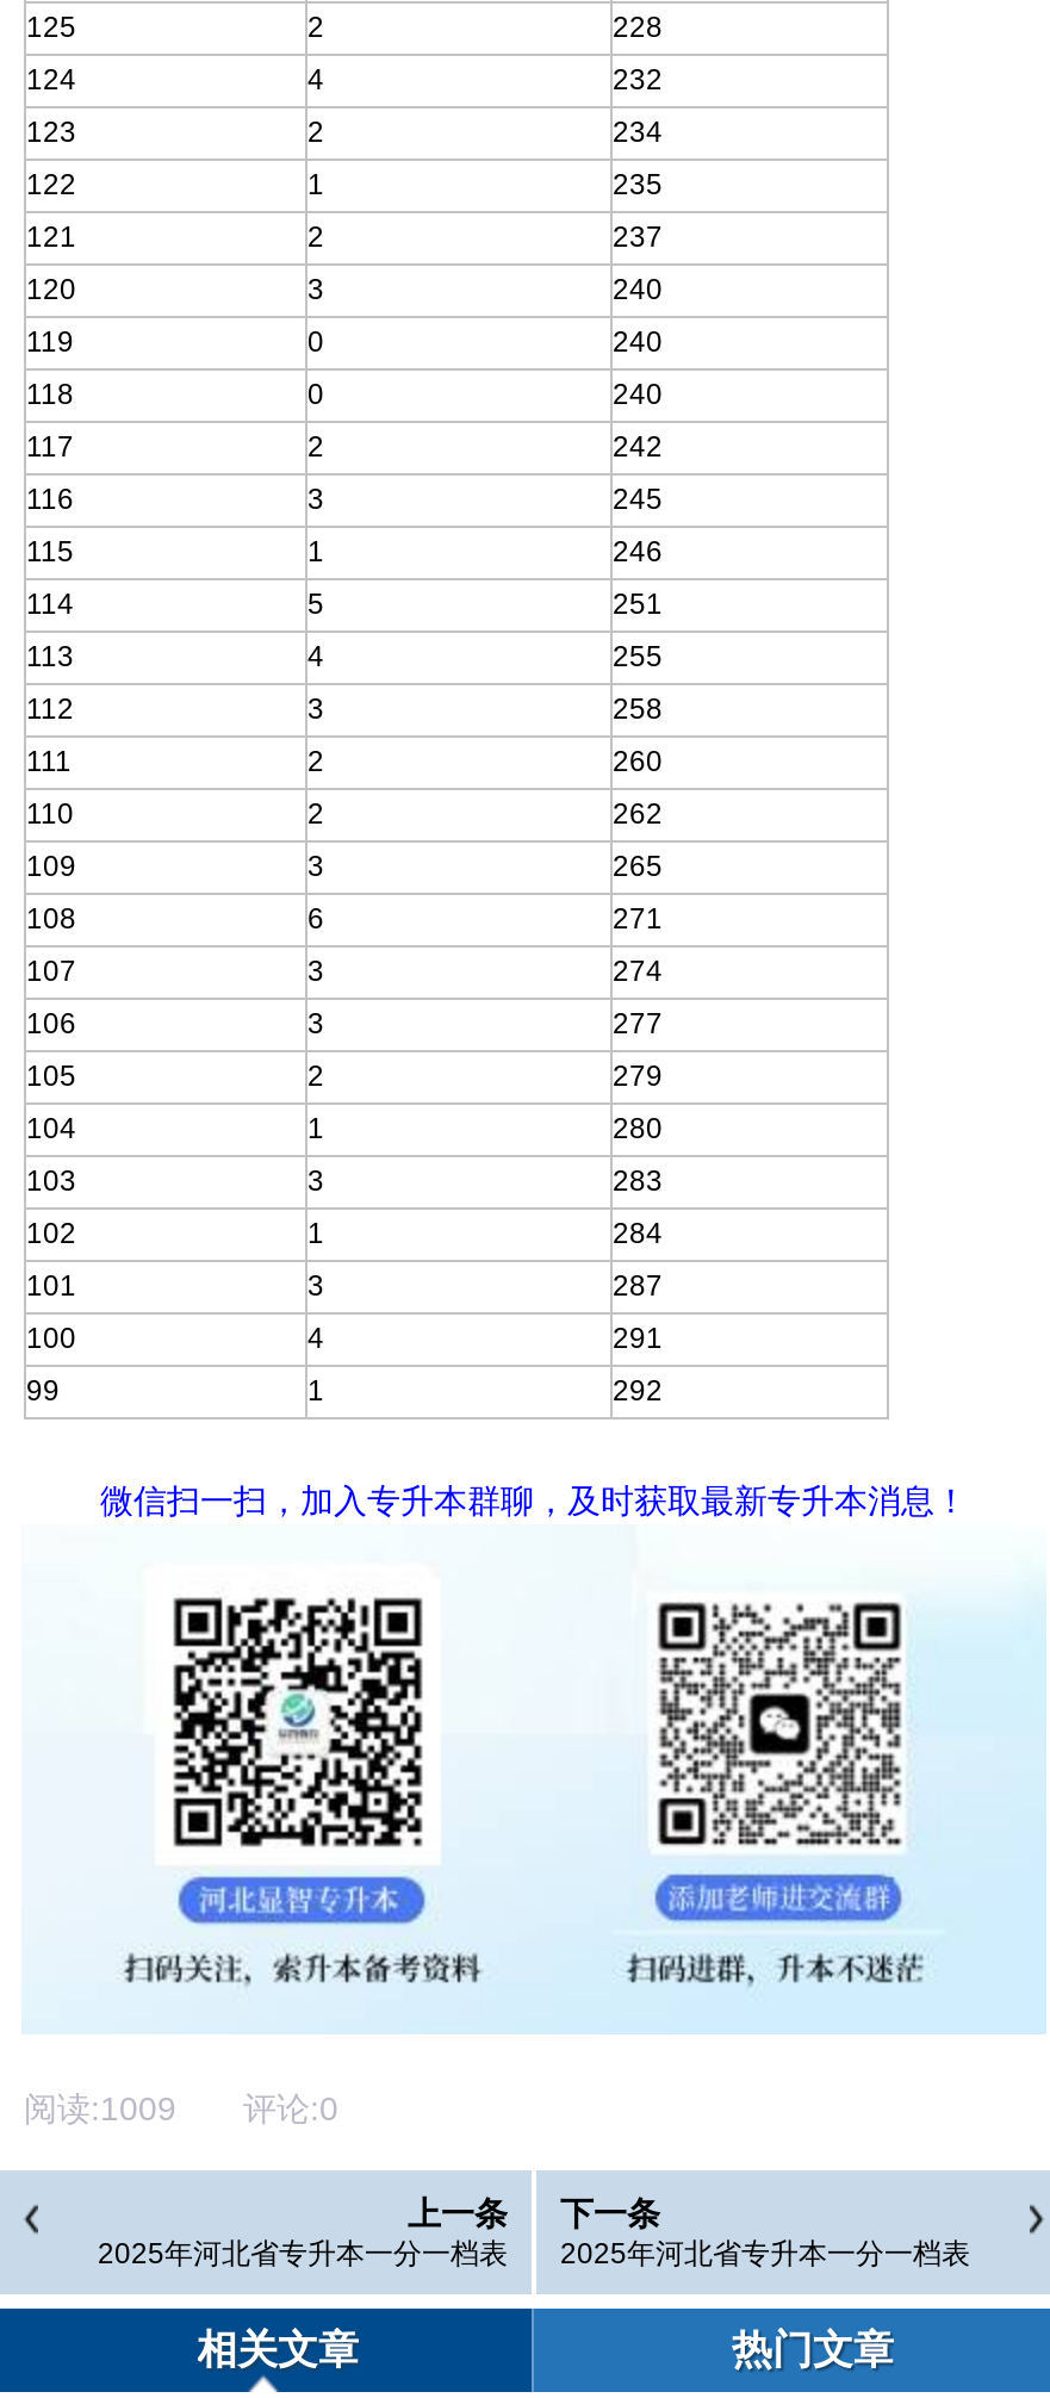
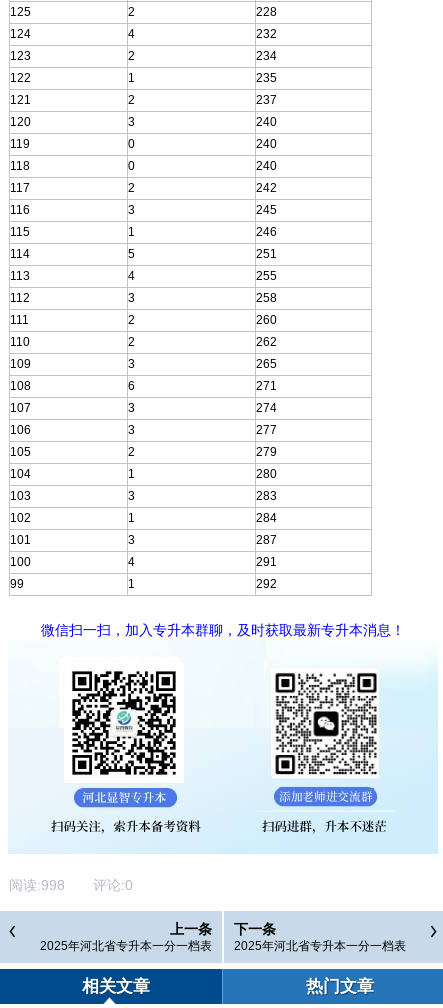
- 阅读:1009评论:0
+ 阅读:998评论:0
